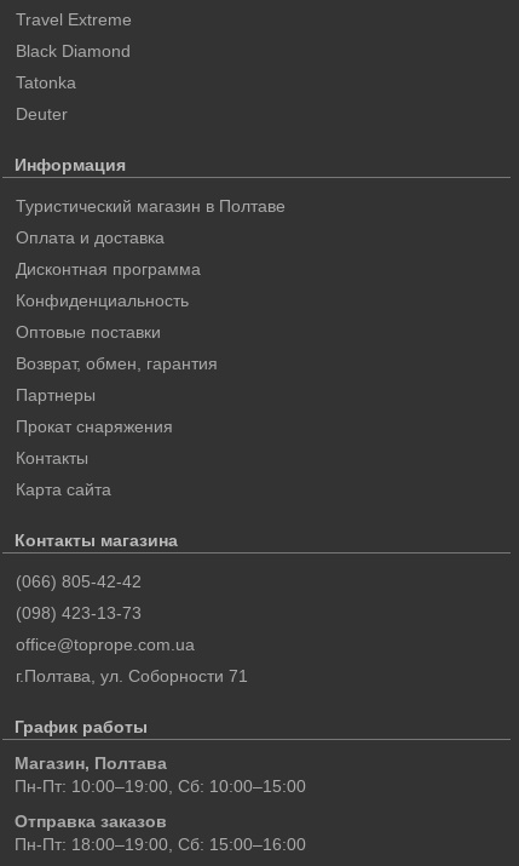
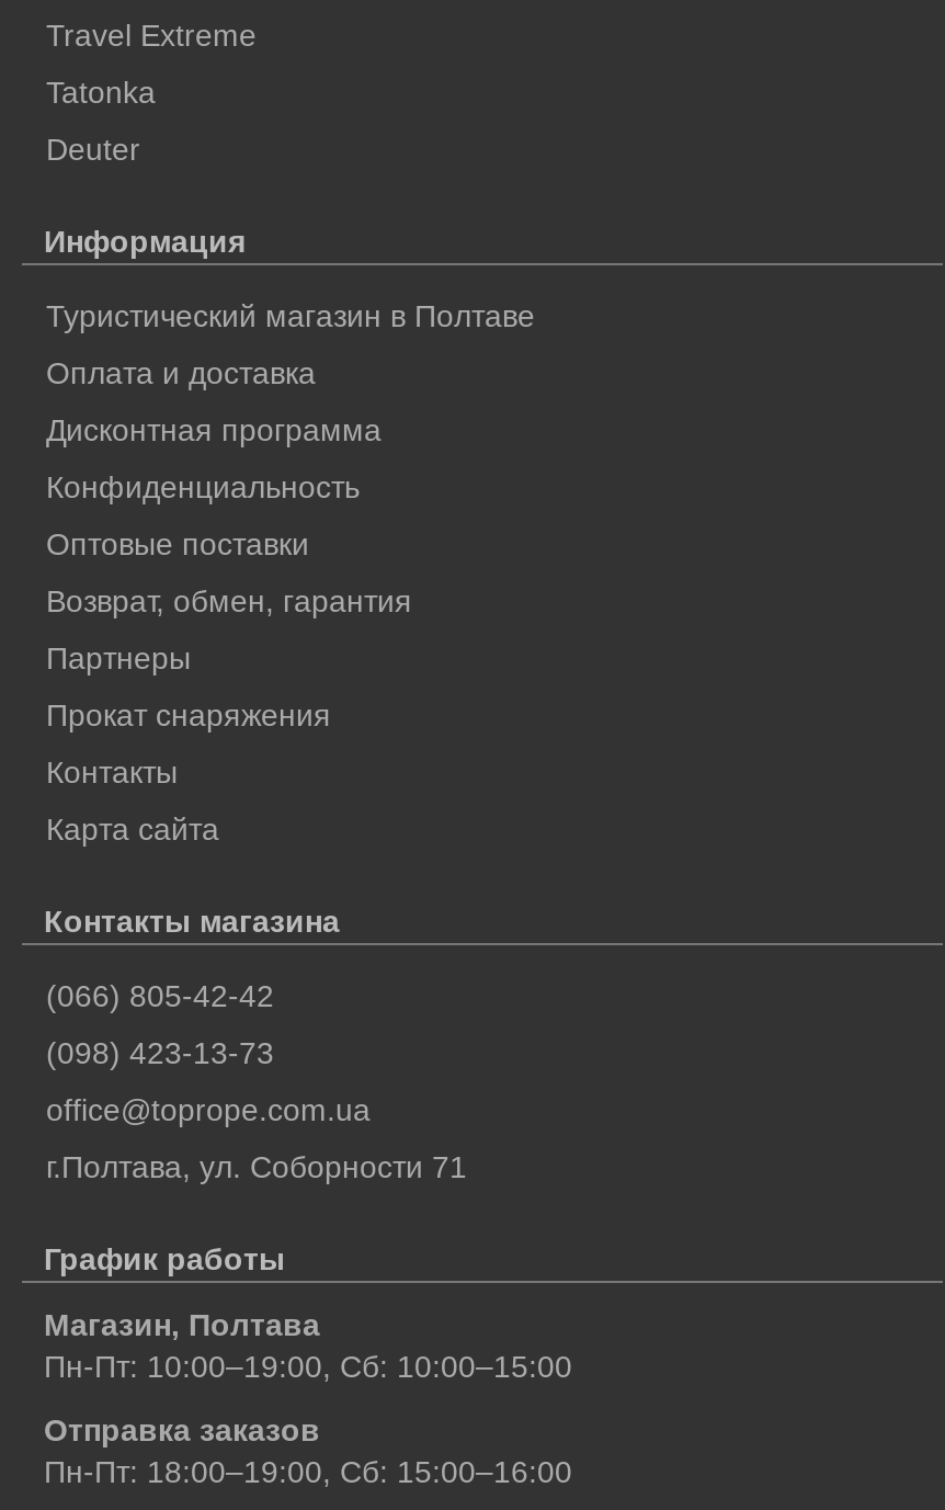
- Black Diamond
